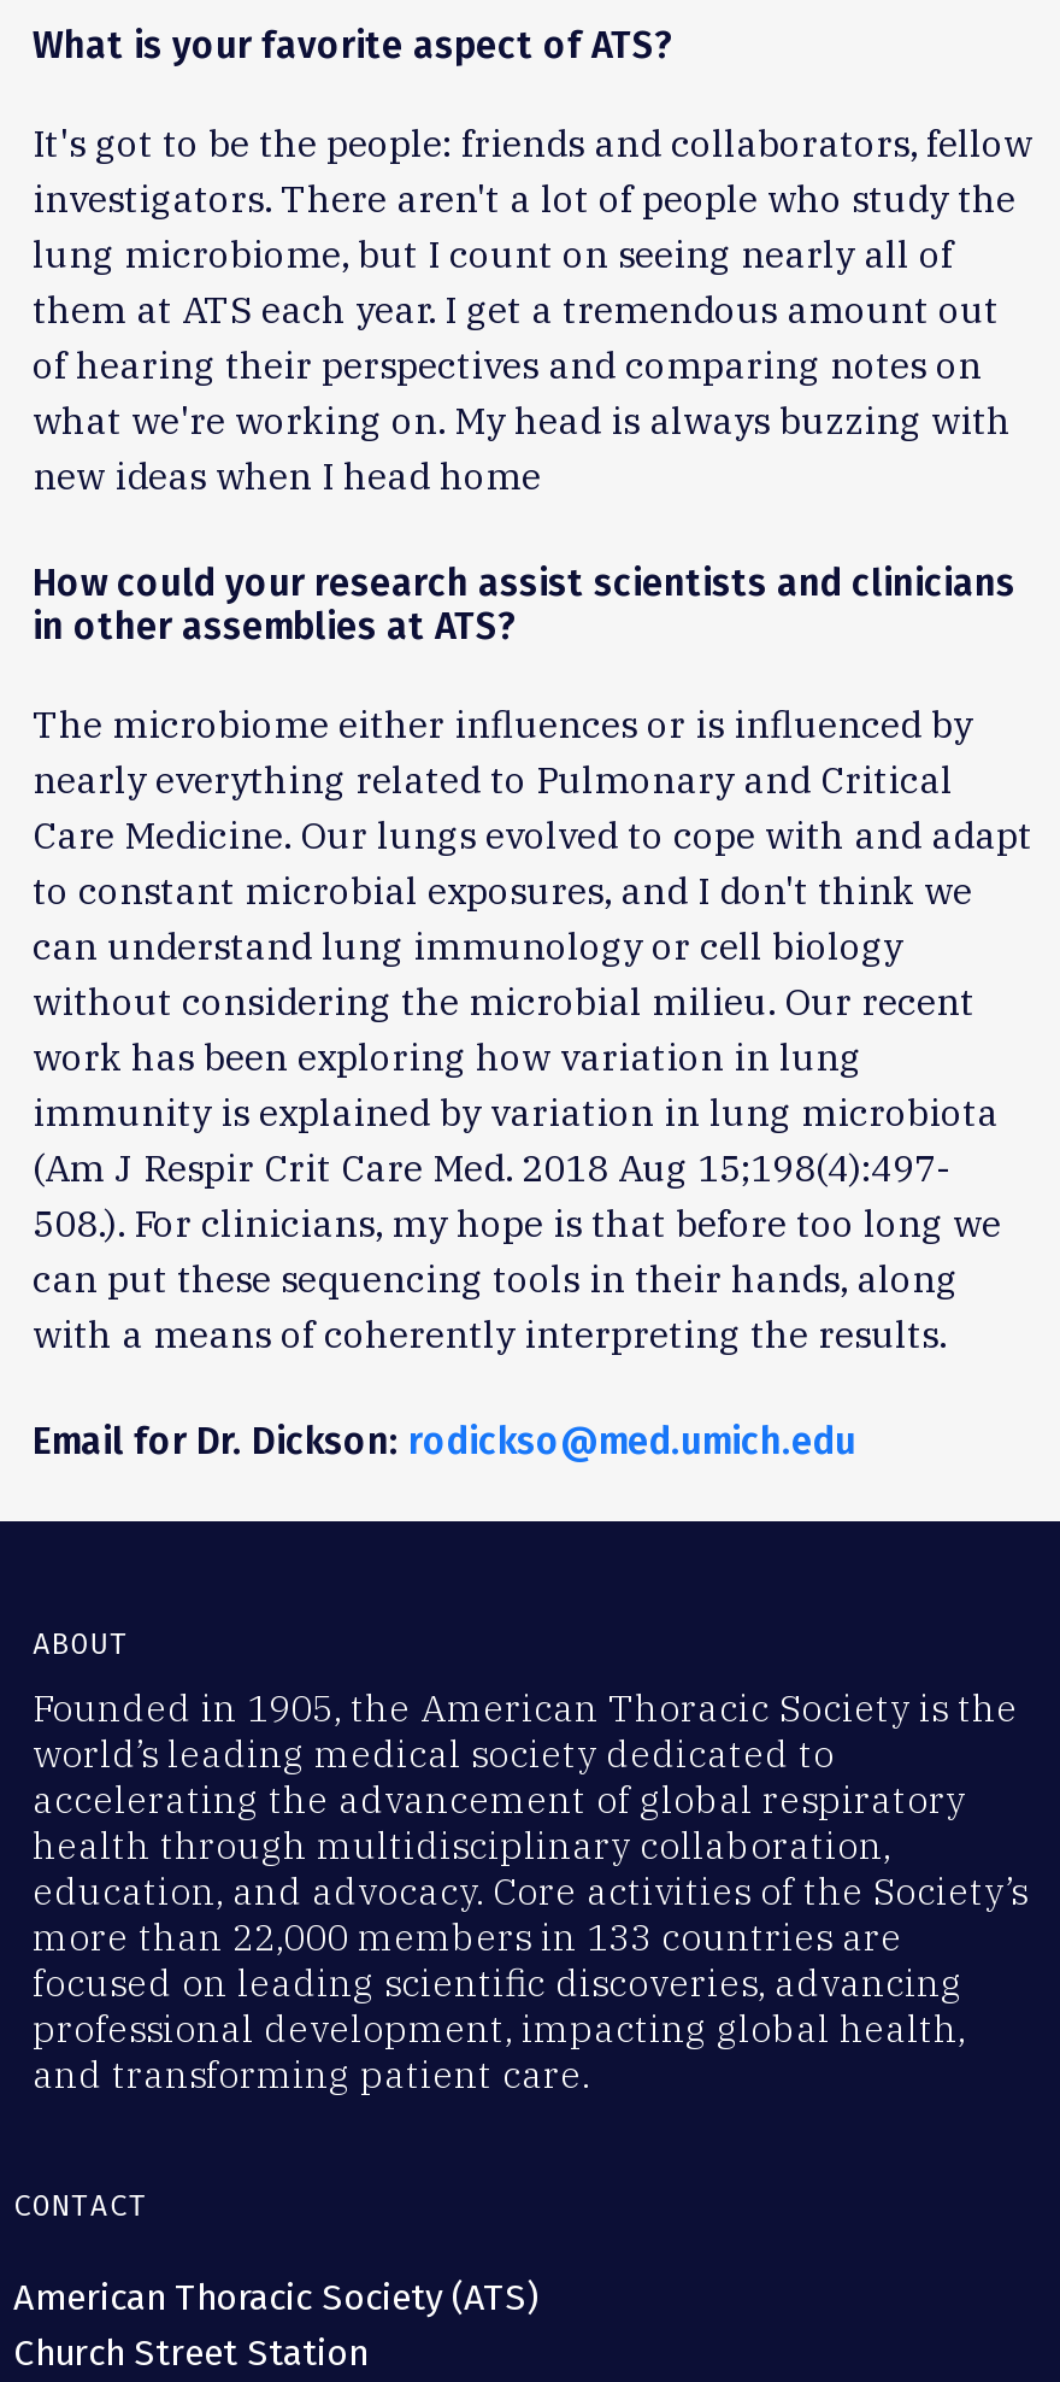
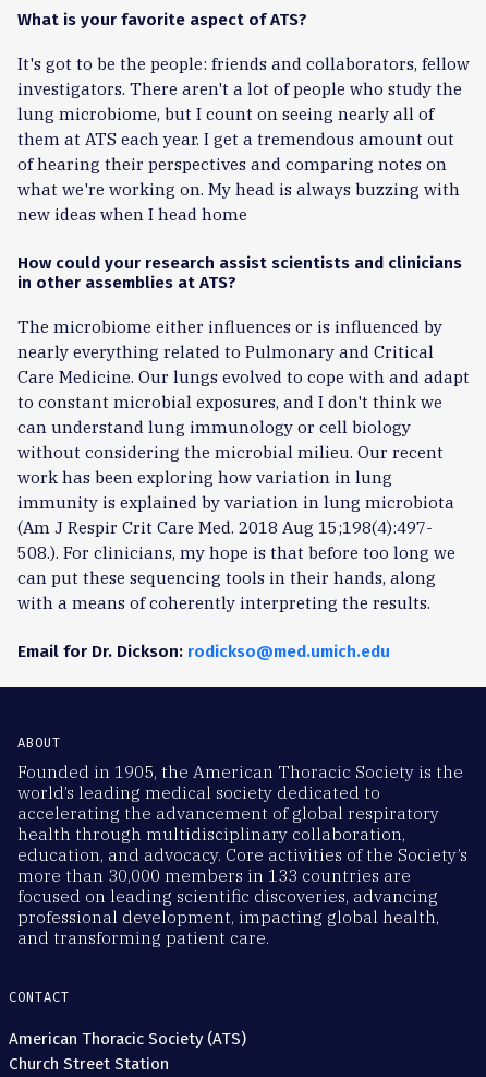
- more than 22,000 members in 133 countries are
+ more than 30,000 members in 133 countries are
